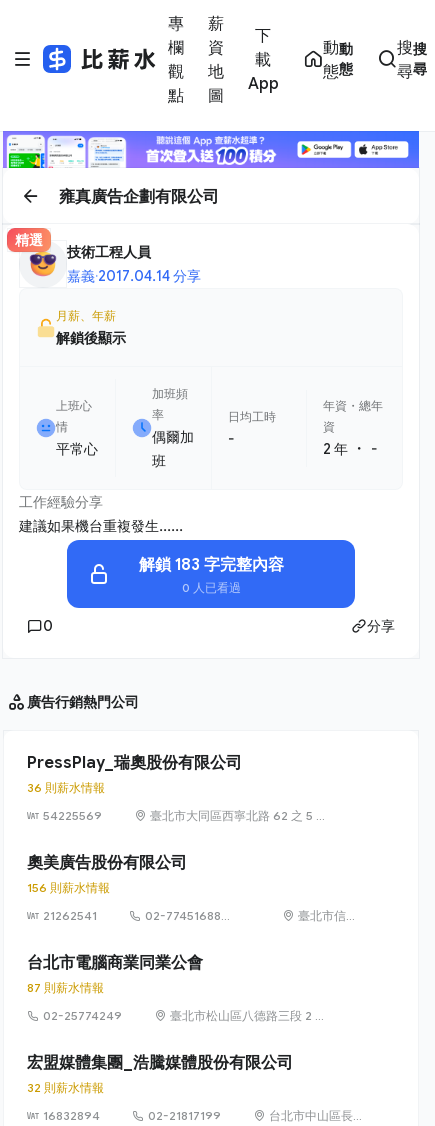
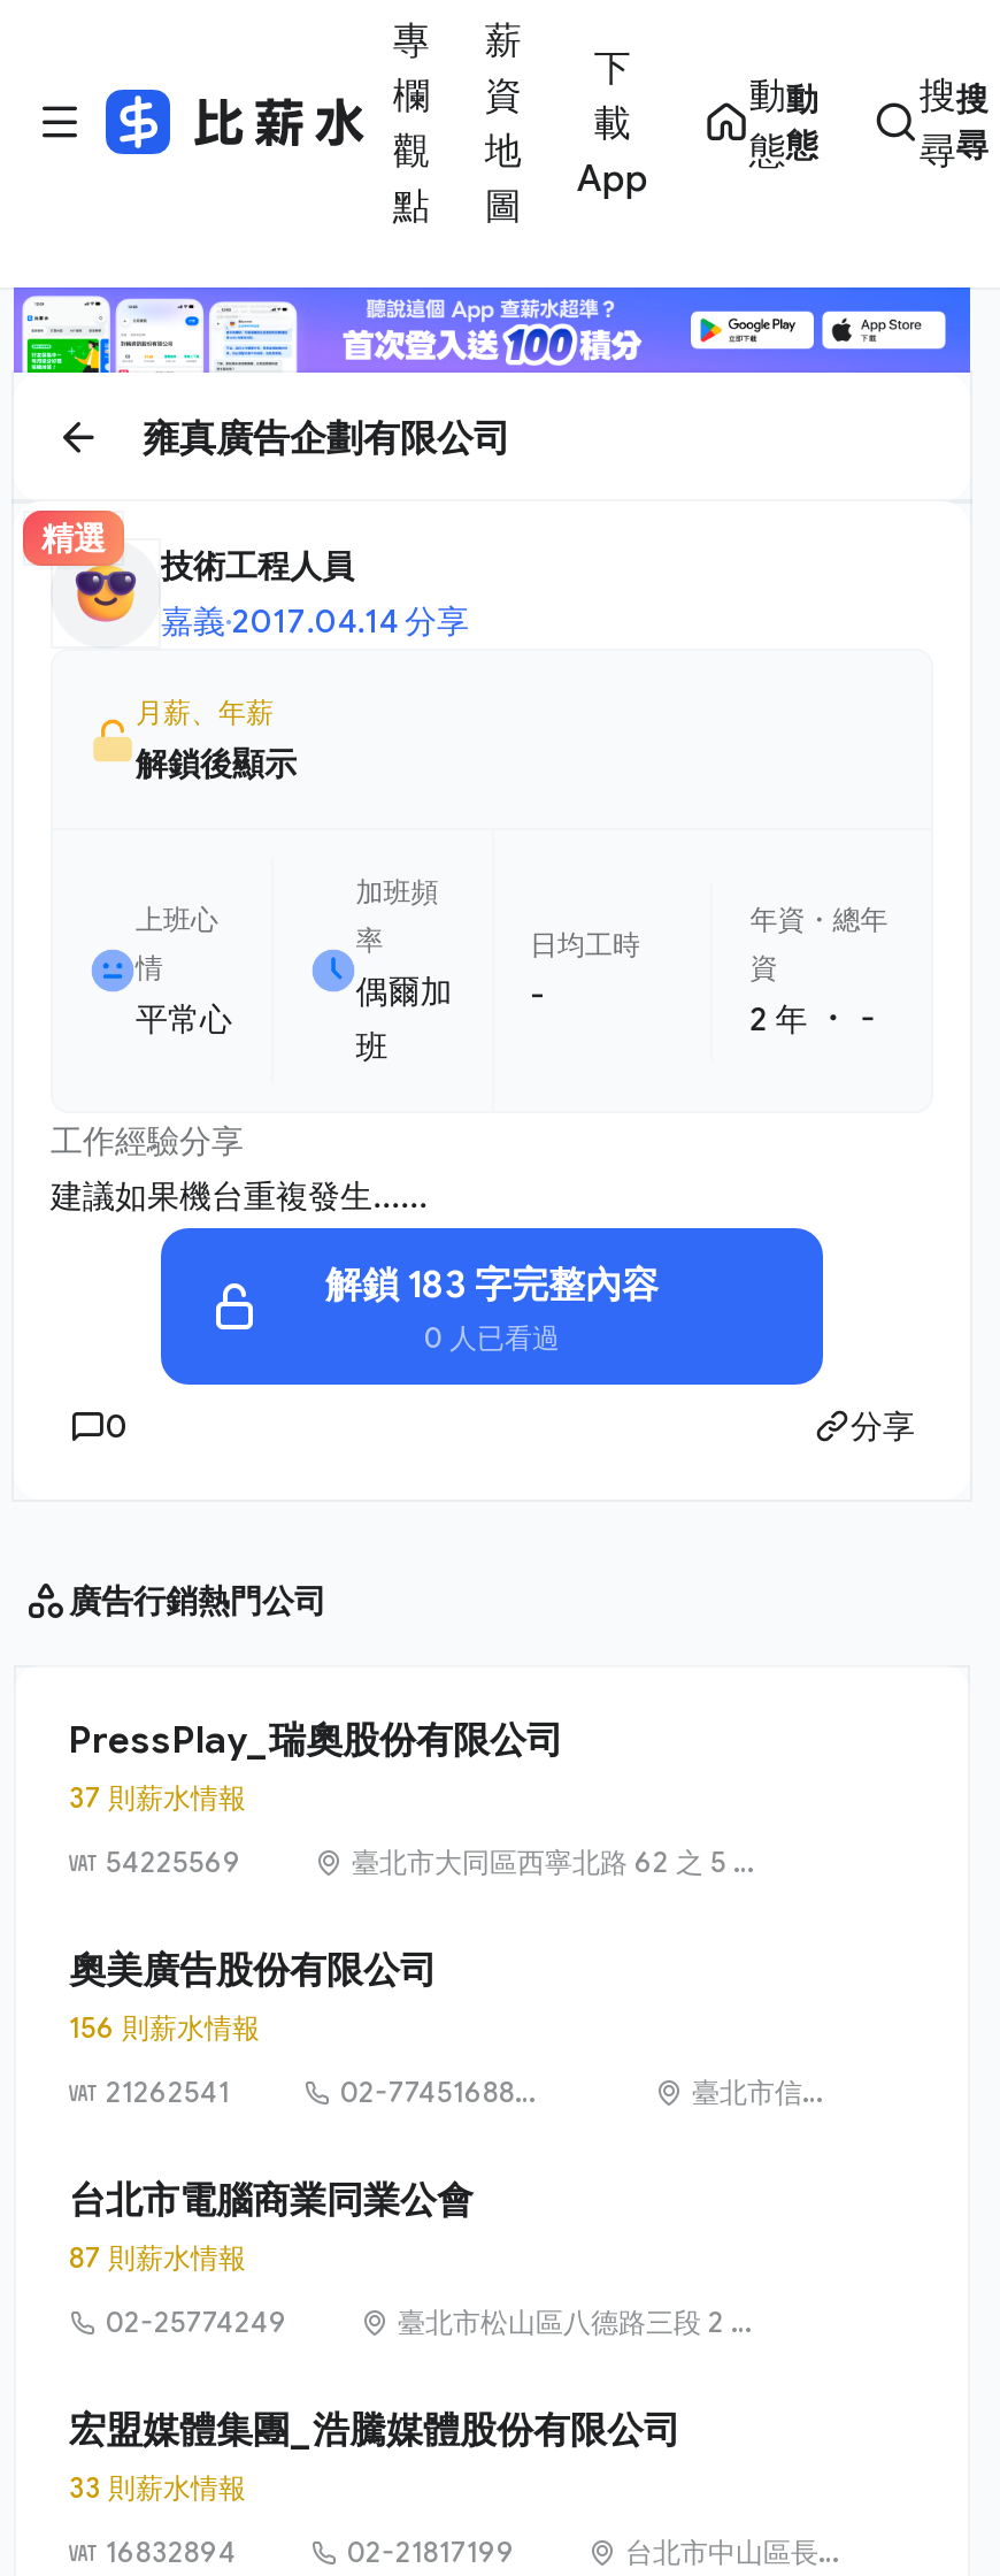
- 36 則薪水情報
+ 37 則薪水情報

- 32 則薪水情報
+ 33 則薪水情報
